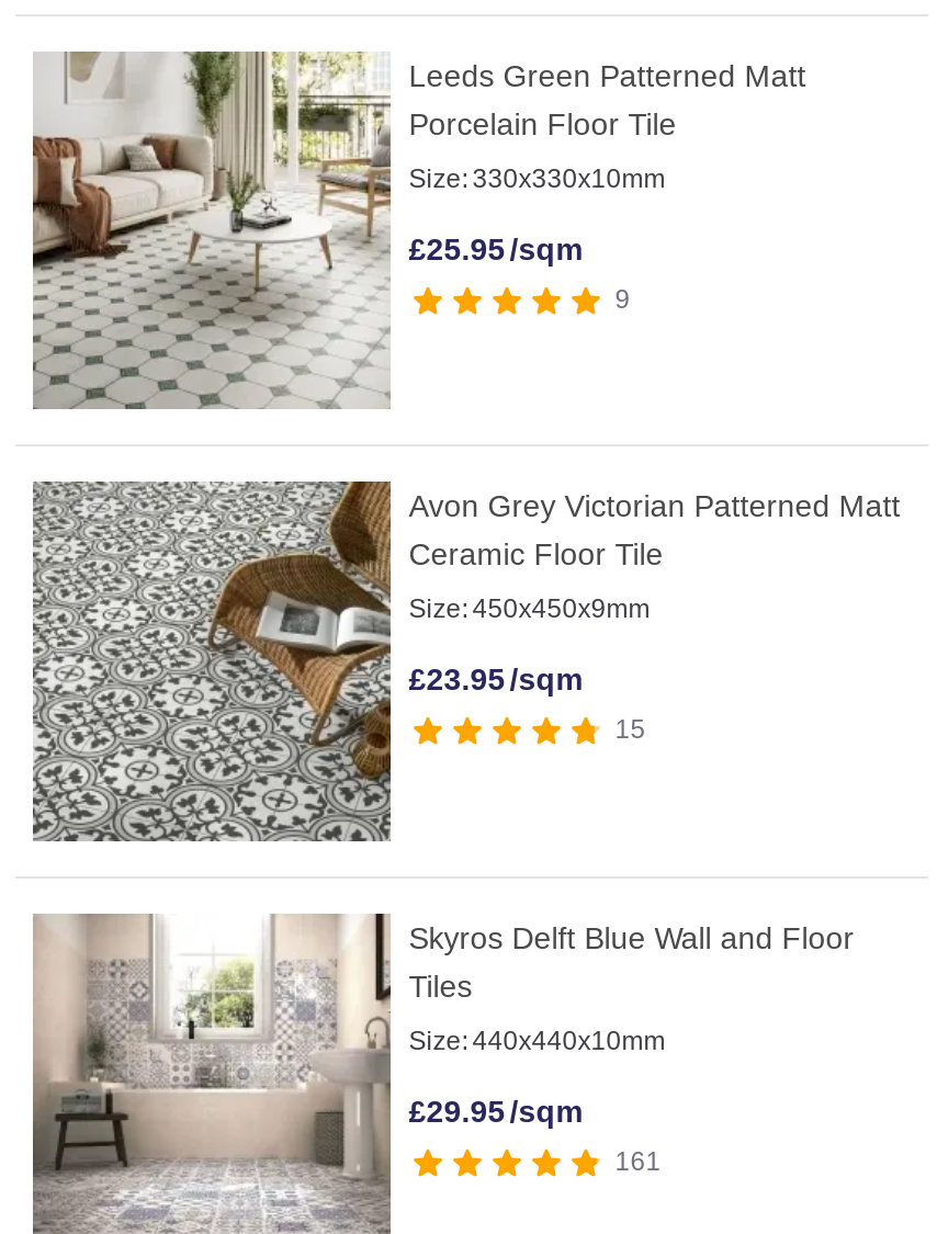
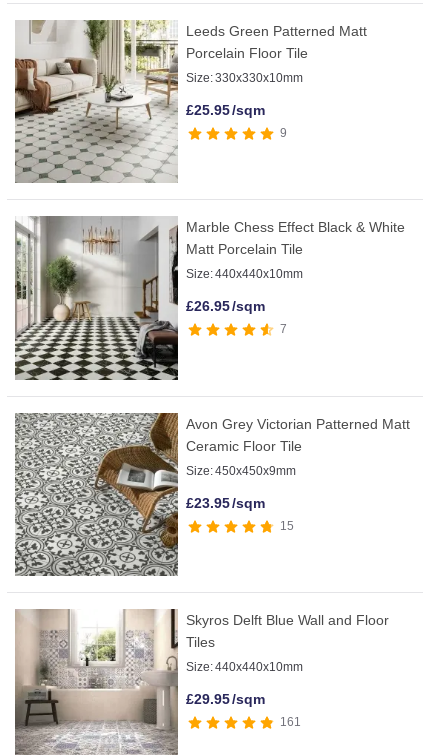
+ [image]
+ Marble Chess Effect Black & White
+ Matt Porcelain Tile
+ Size: 440x440x10mm
+ £26.95 /sqm
+ 7
